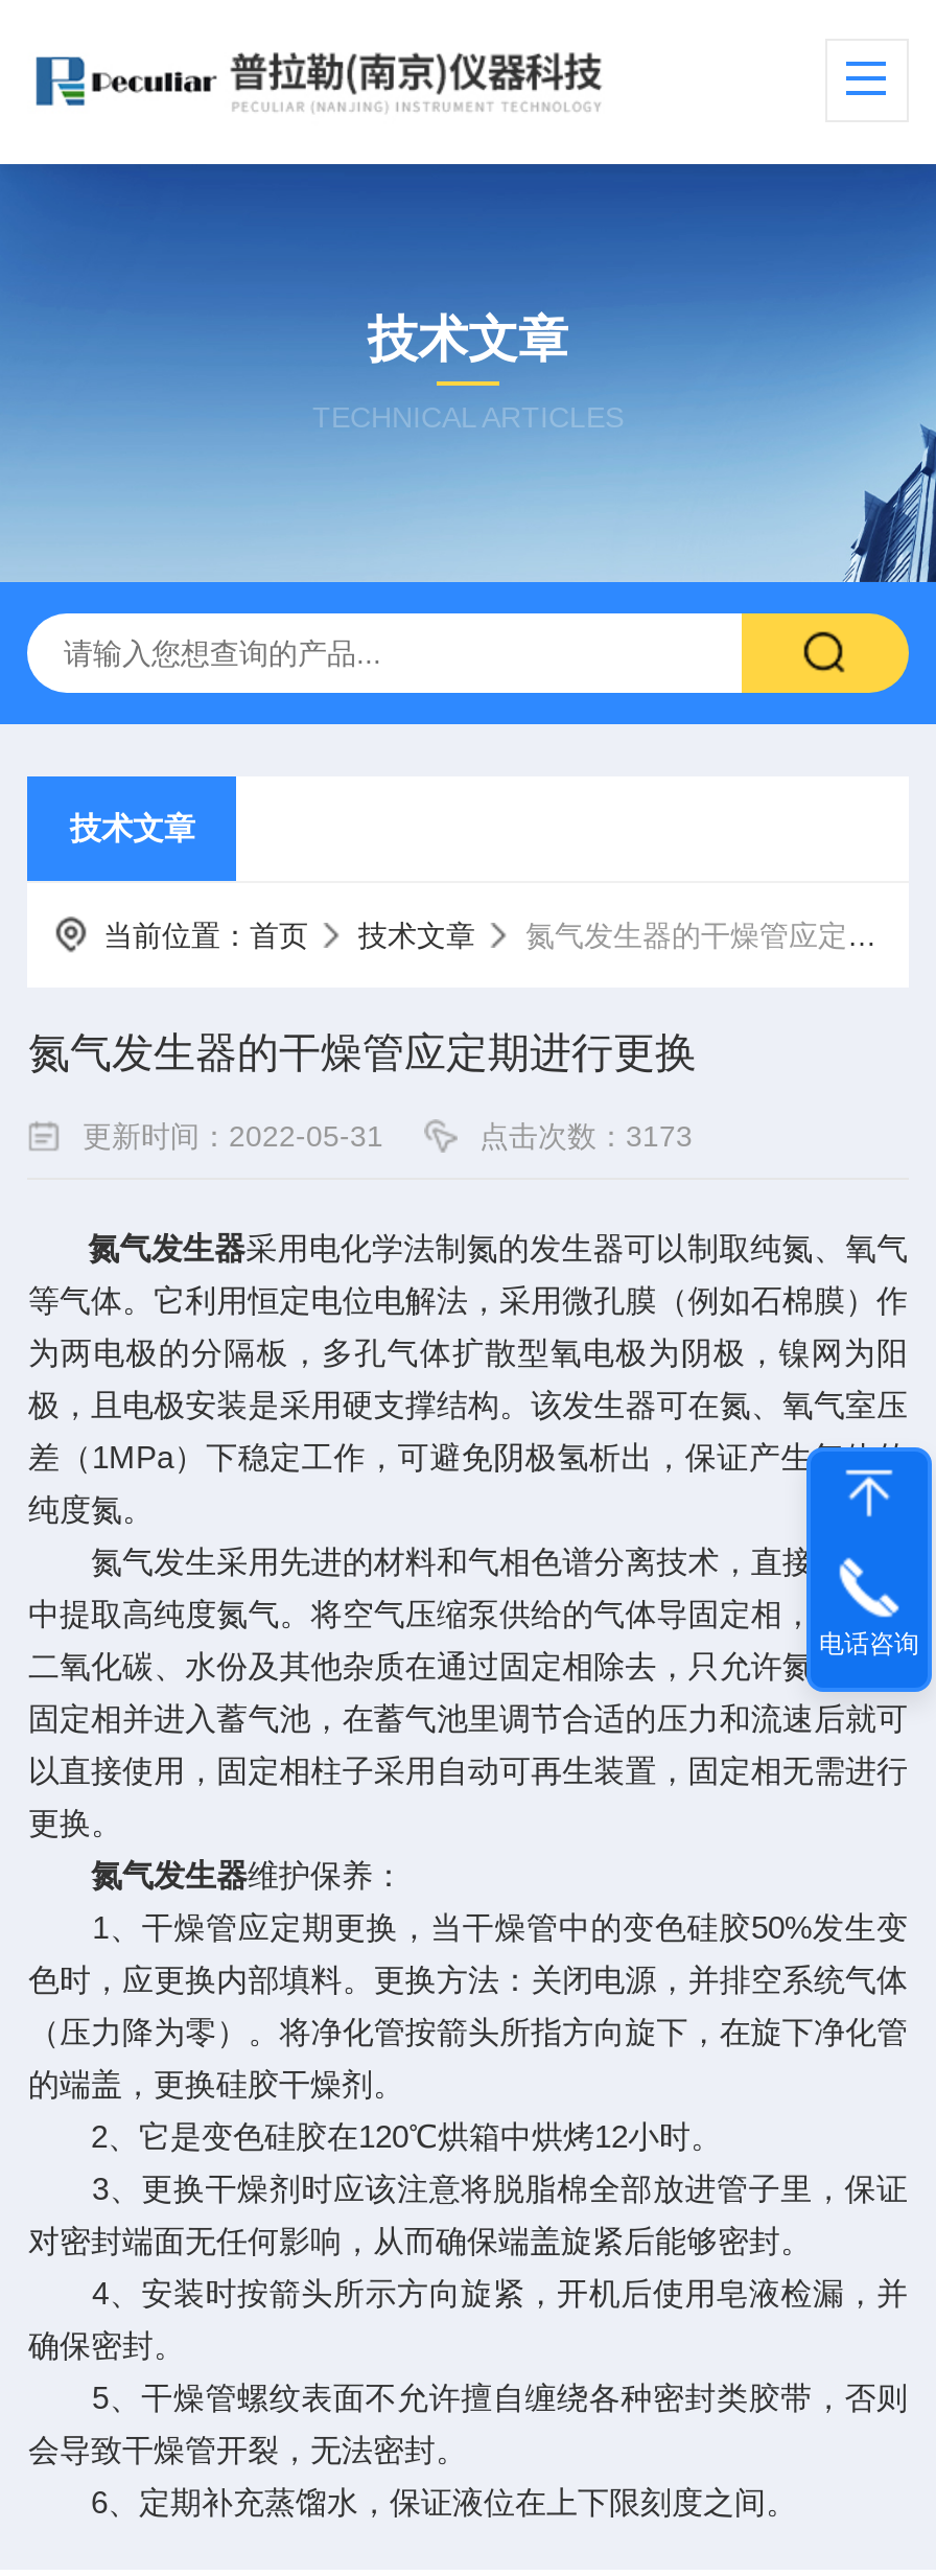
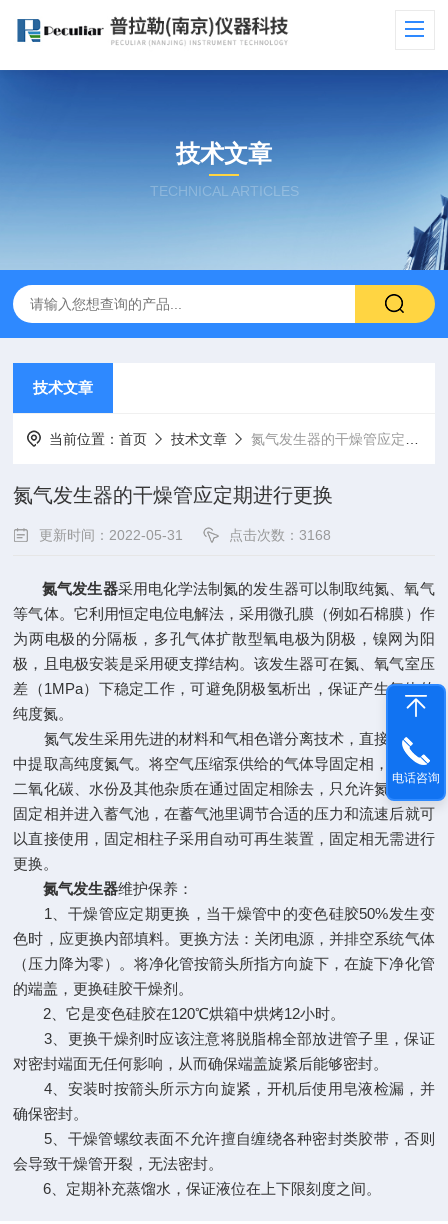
- 点击次数：3173
+ 点击次数：3168
